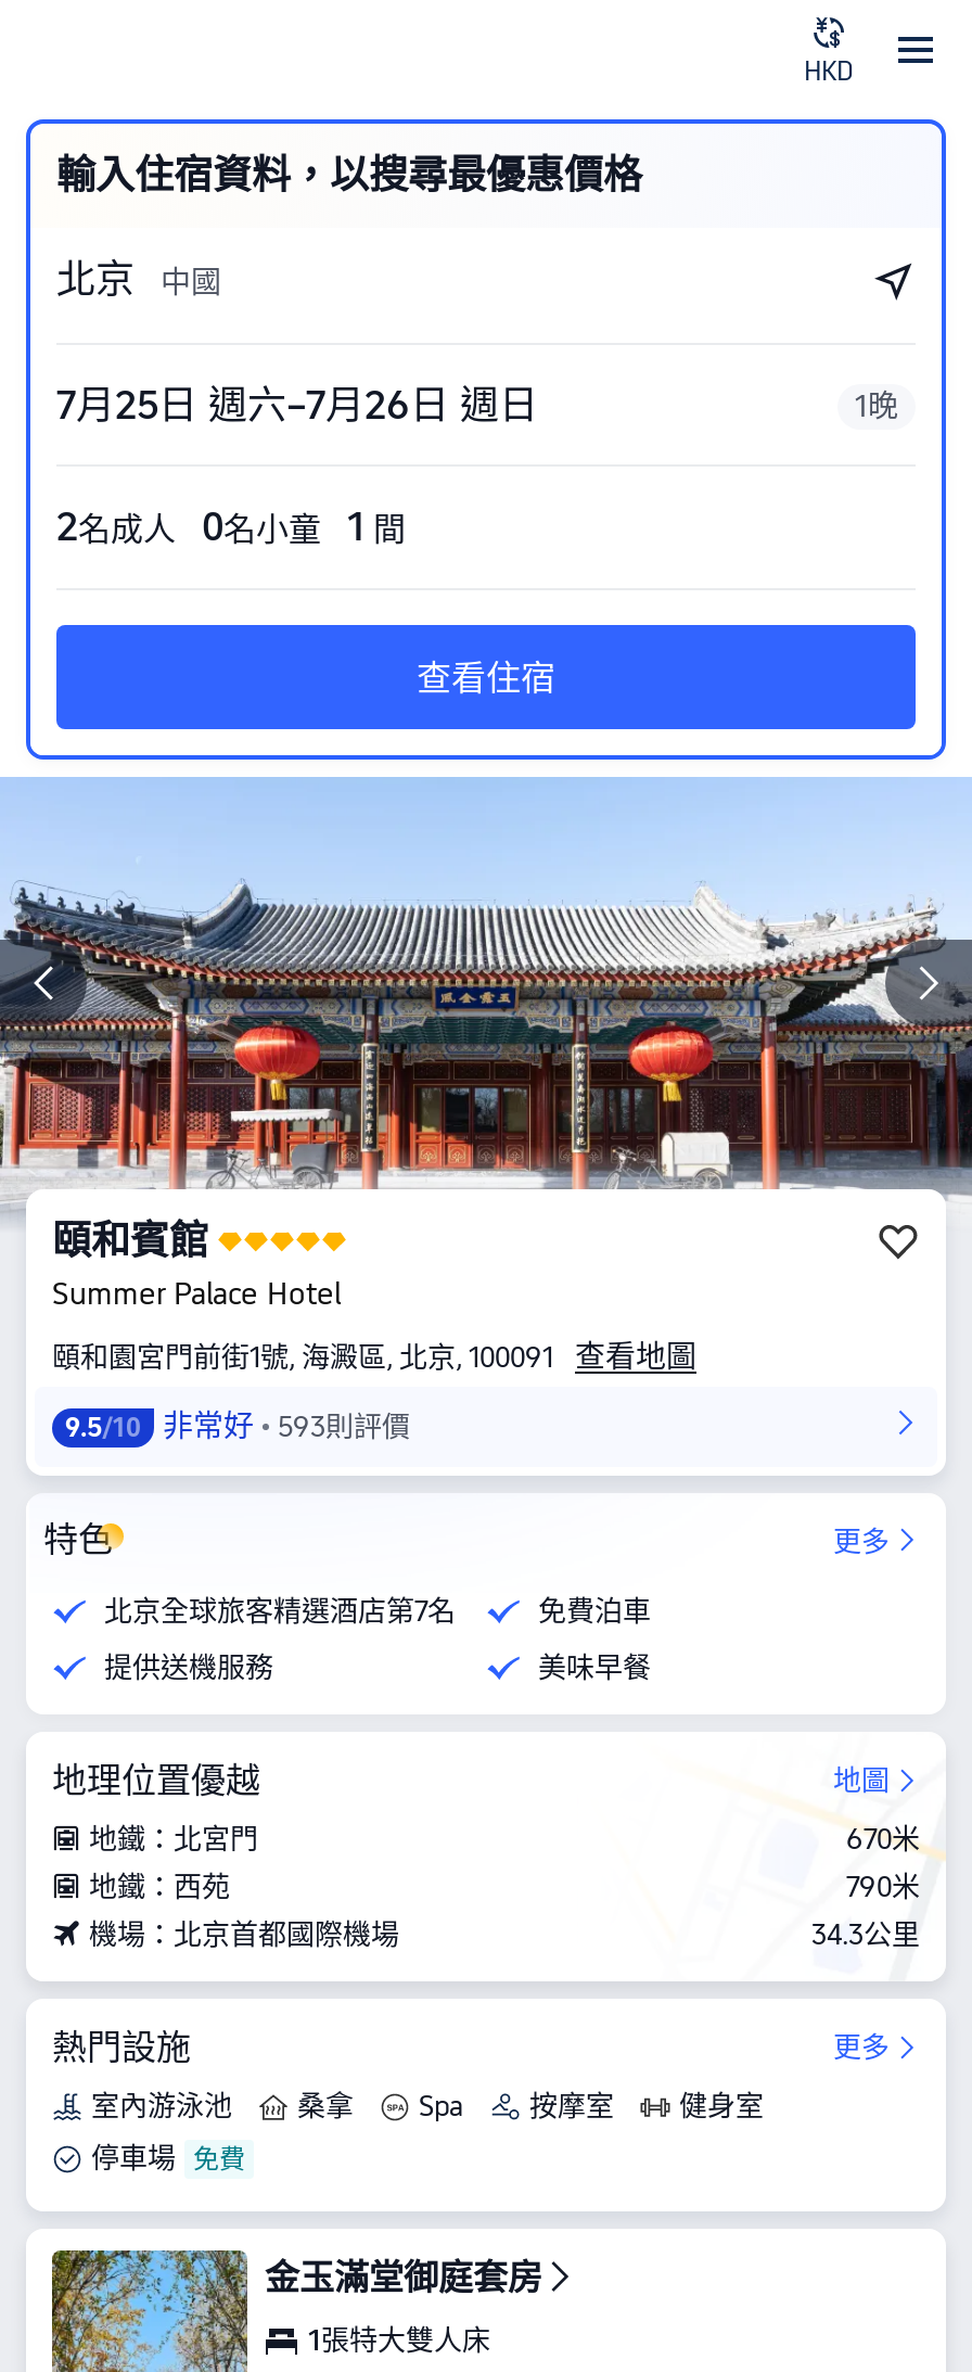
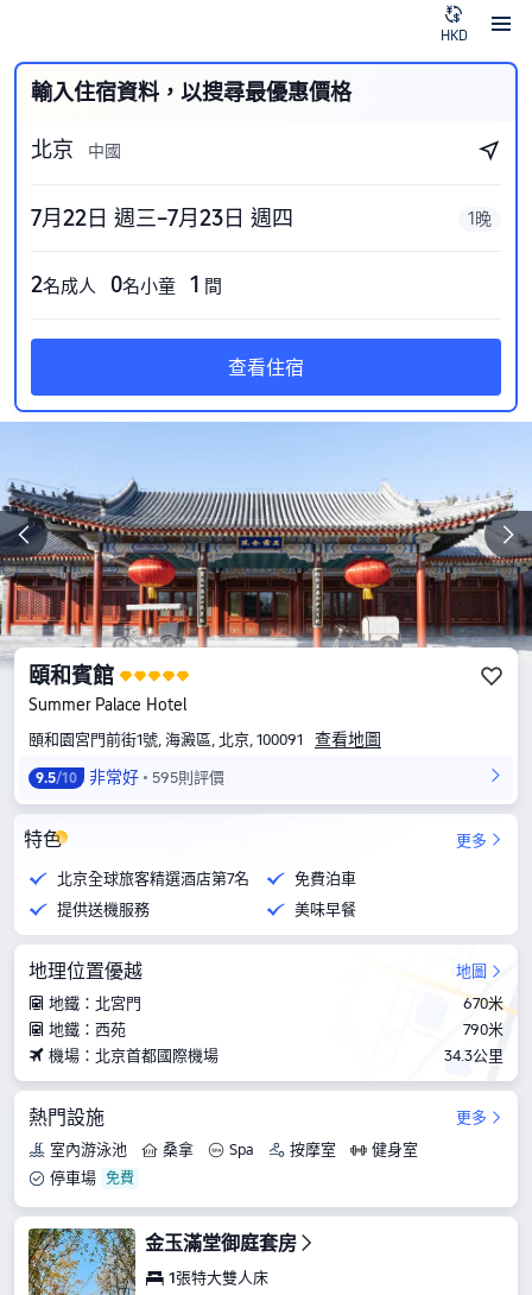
- 7月25日 週六–7月26日 週日
+ 7月22日 週三–7月23日 週四

- 9.5/10 非常好 593則評價
+ 9.5/10 非常好 595則評價
